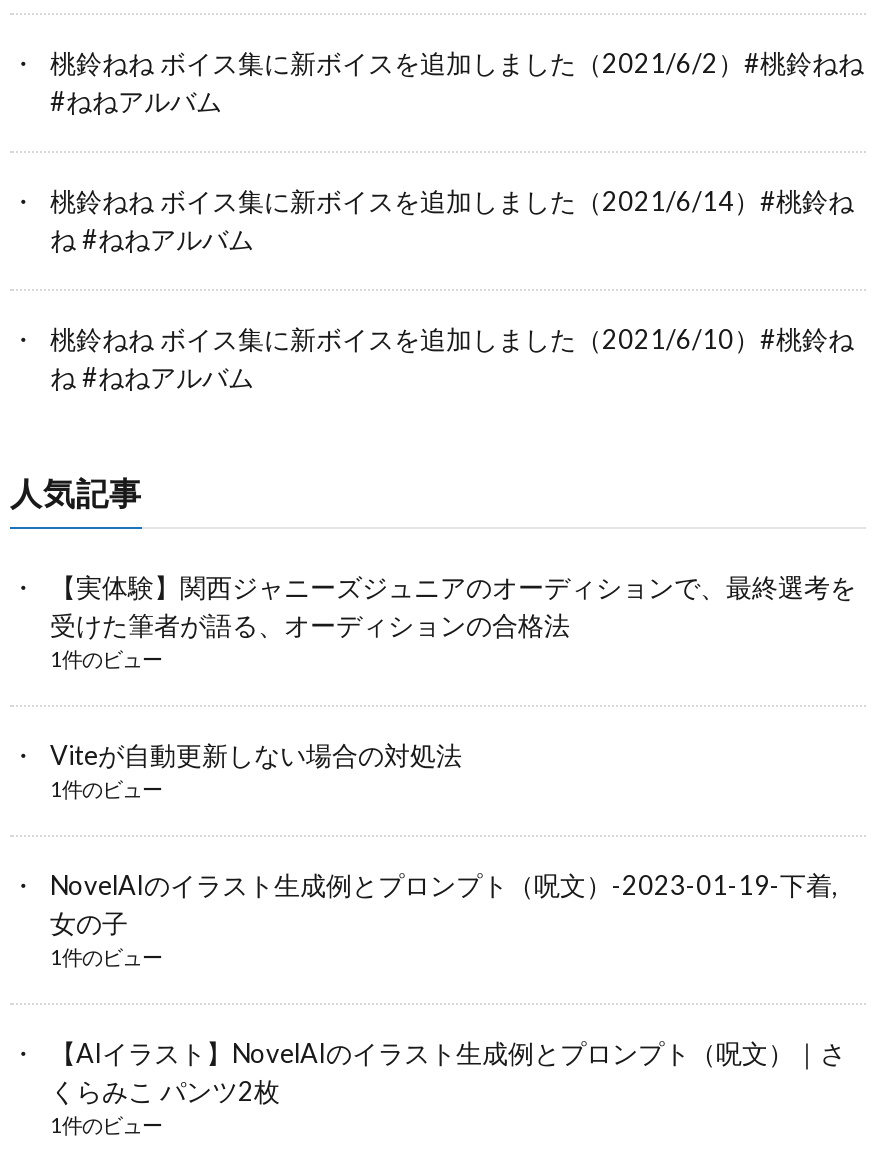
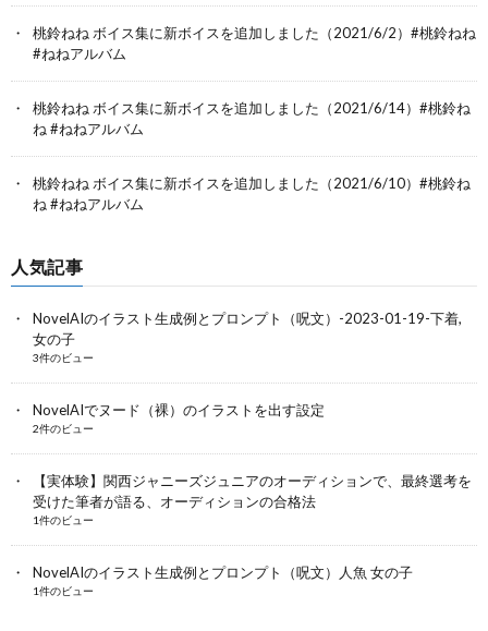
+ 3件のビュー
+ NovelAIでヌード（裸）のイラストを出す設定
+ 2件のビュー

moved down: 【実体験】関西ジャニーズジュニアのオーディションで、最終選考を | 受けた筆者が語る、オーディションの合格法 | 1件のビュー

- Viteが自動更新しない場合の対処法
- 1件のビュー
- 1件のビュー
- 【AIイラスト】NovelAIのイラスト生成例とプロンプト（呪文）｜さ
- くらみこ パンツ2枚
+ NovelAIのイラスト生成例とプロンプト（呪文）人魚 女の子

moved up: NovelAIのイラスト生成例とプロンプト（呪文）-2023-01-19-下着, | 女の子
